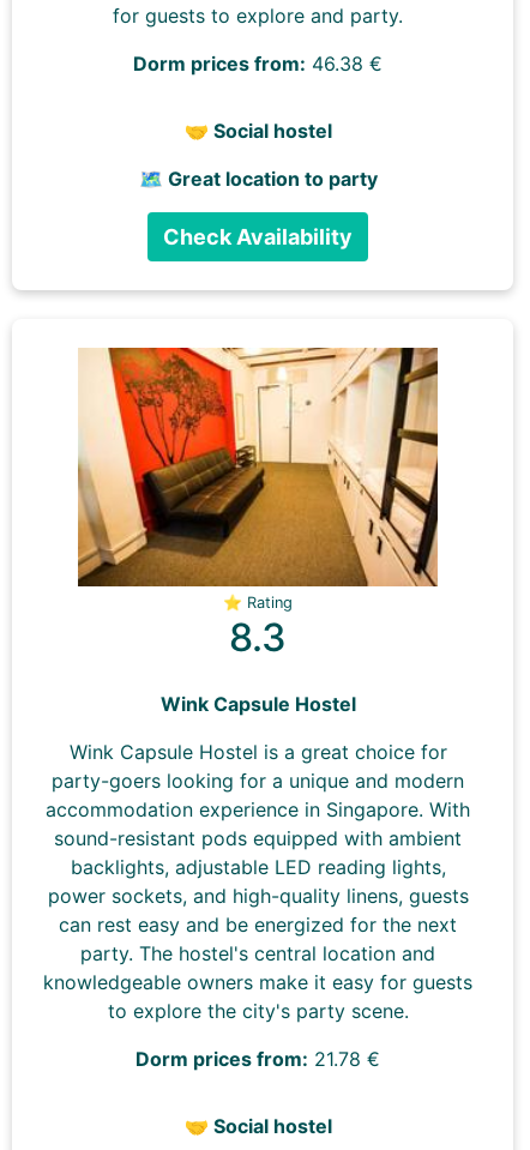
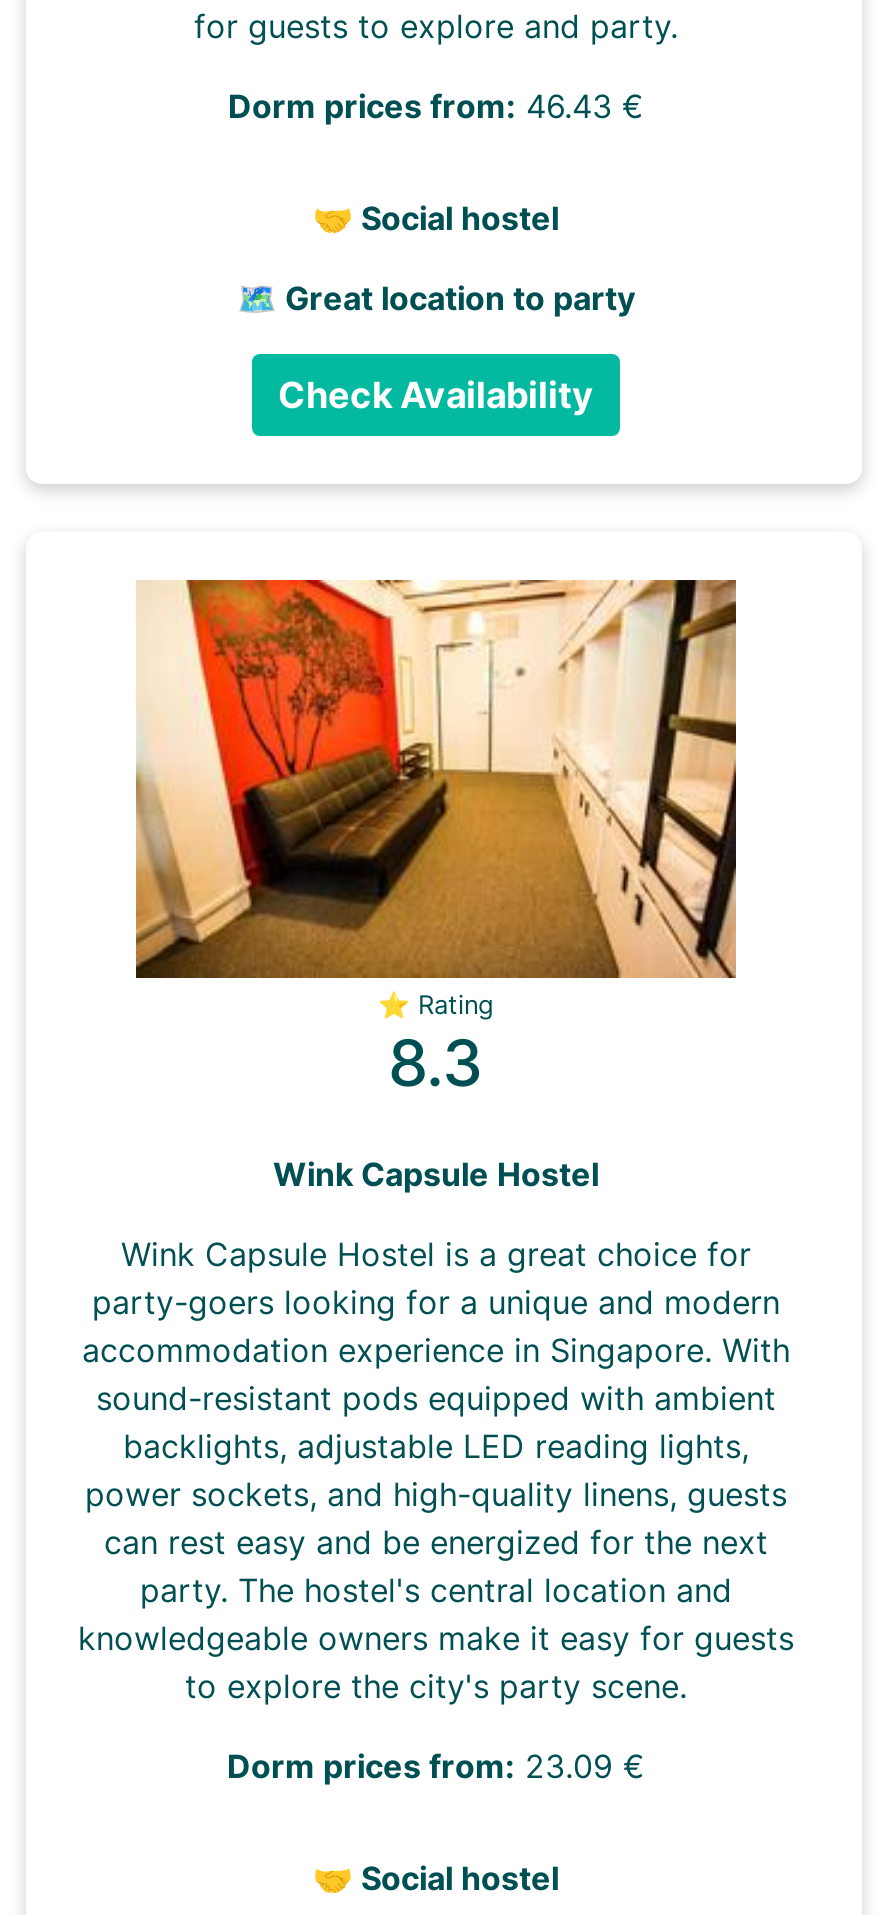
- Dorm prices from: 46.38 €
+ Dorm prices from: 46.43 €

- Dorm prices from: 21.78 €
+ Dorm prices from: 23.09 €
